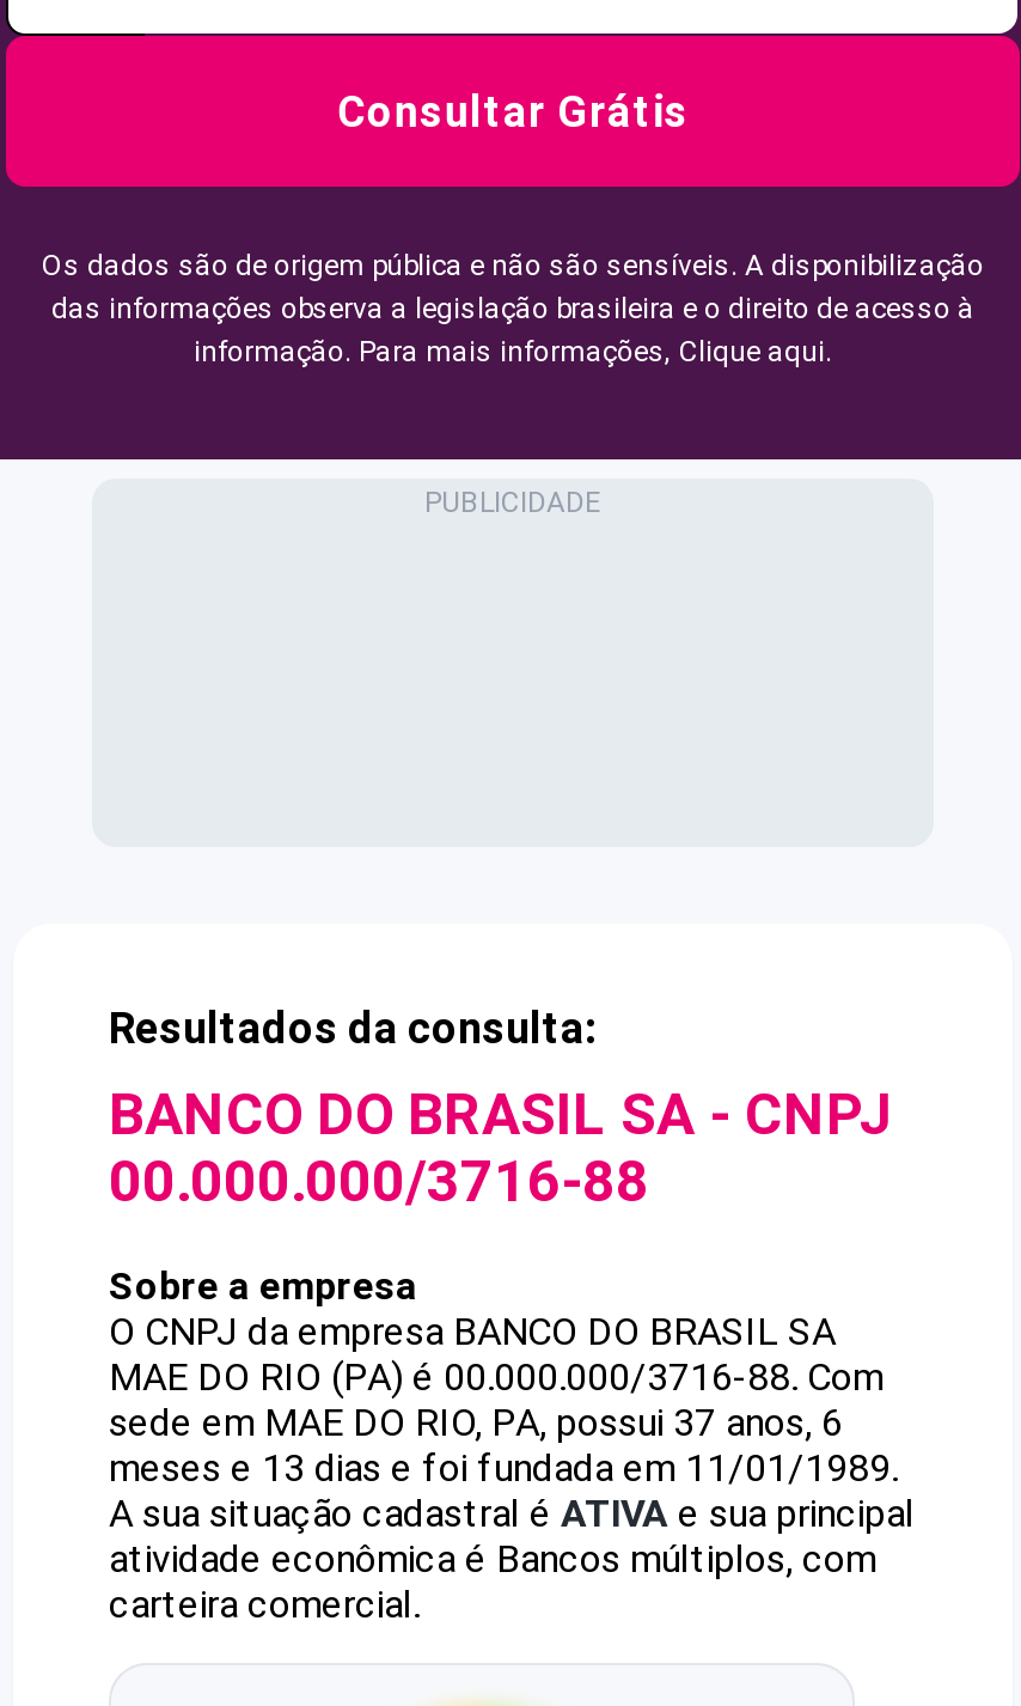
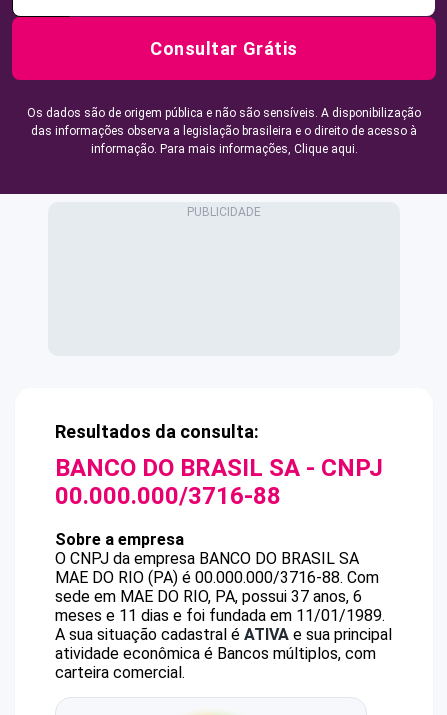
- meses e 13 dias e foi fundada em 11/01/1989.
+ meses e 11 dias e foi fundada em 11/01/1989.
